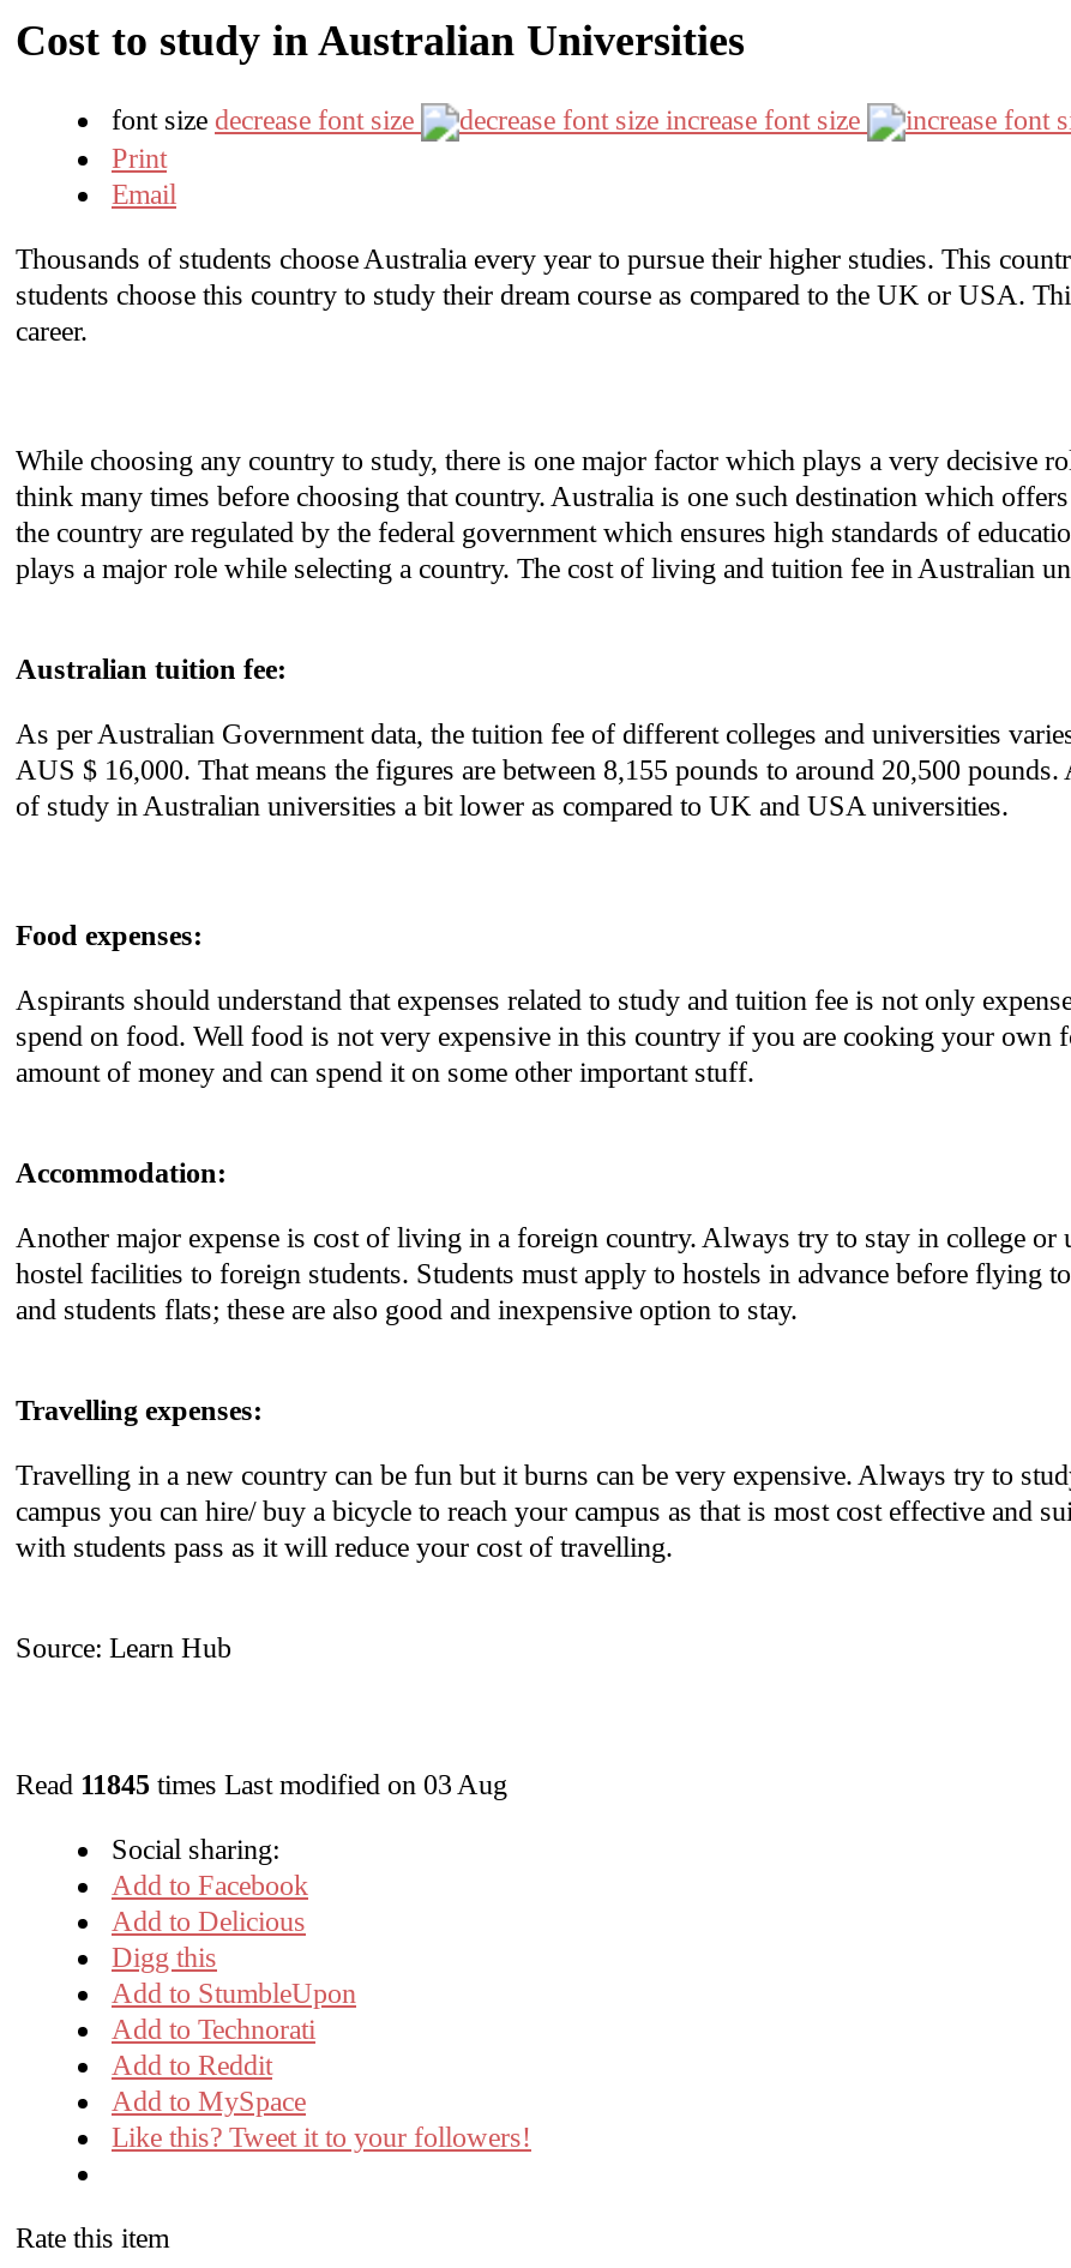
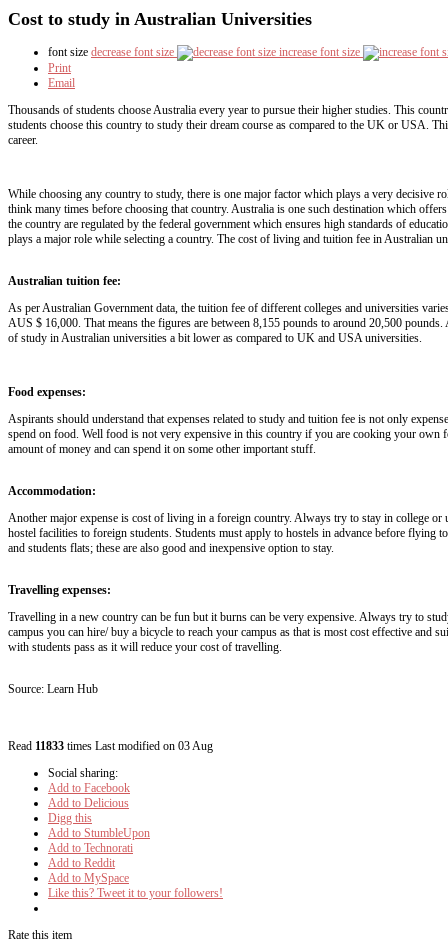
- Read 11845 times Last modified on 03 Aug
+ Read 11833 times Last modified on 03 Aug
